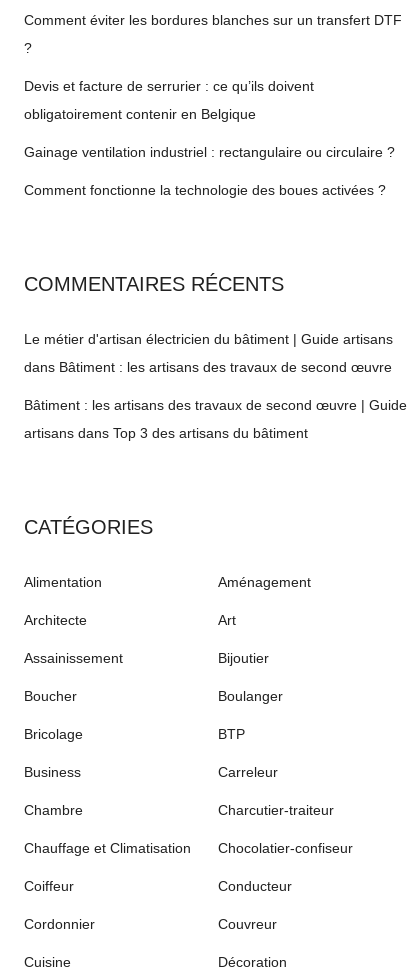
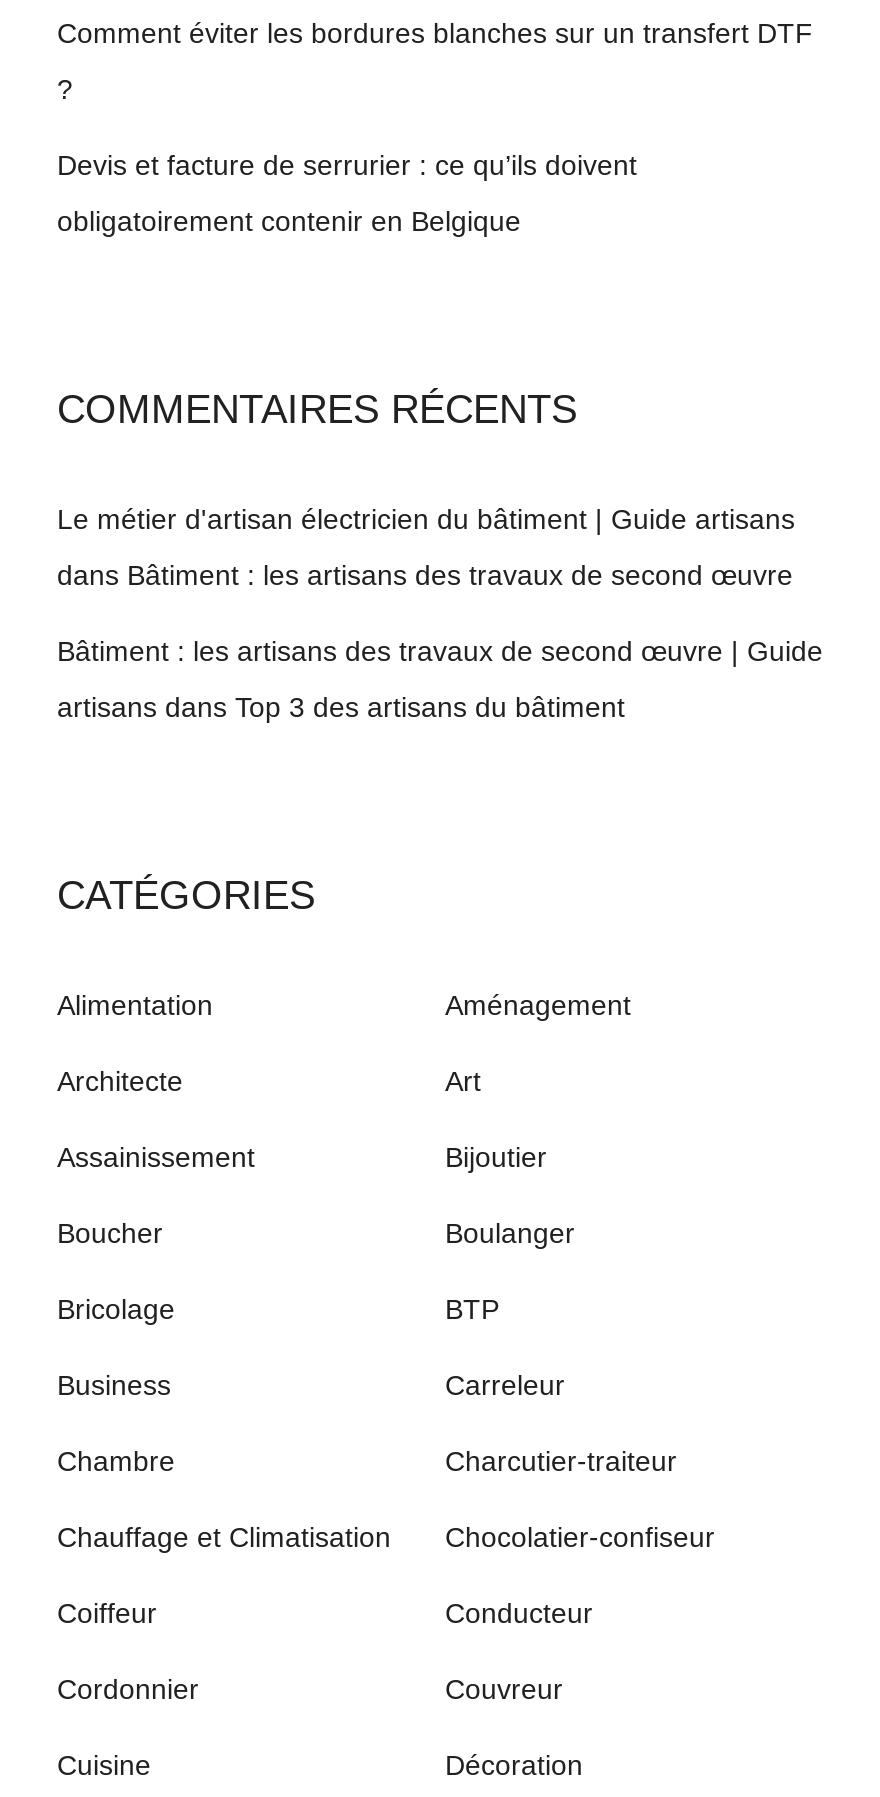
- Gainage ventilation industriel : rectangulaire ou circulaire ?
- Comment fonctionne la technologie des boues activées ?
